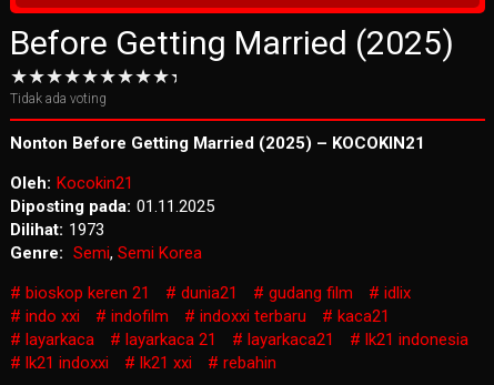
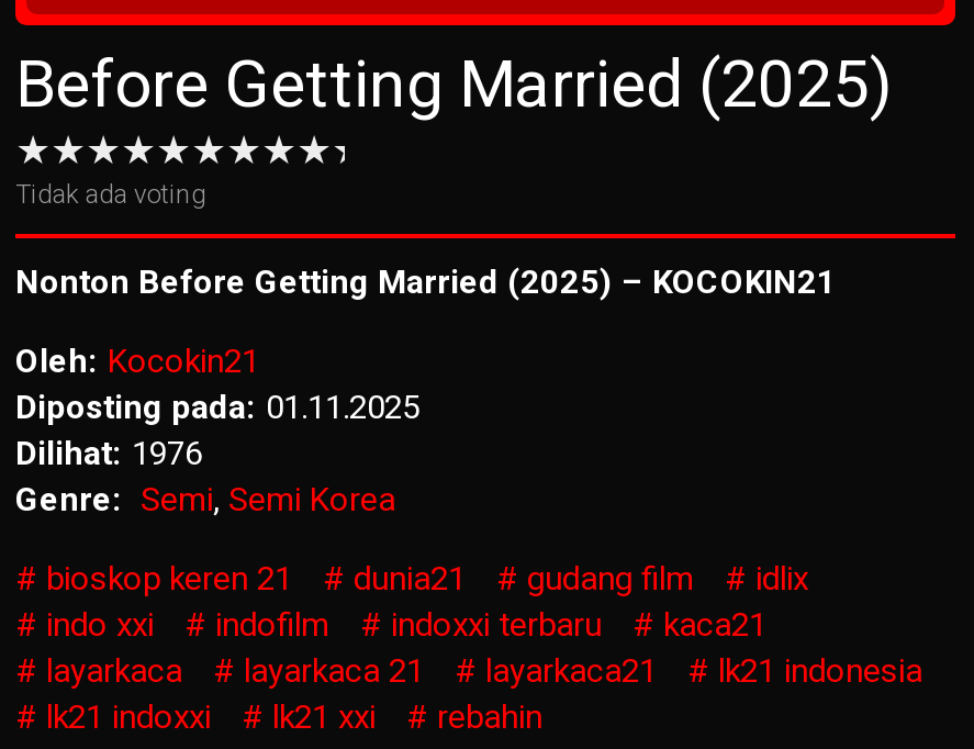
- Dilihat: 1973
+ Dilihat: 1976
